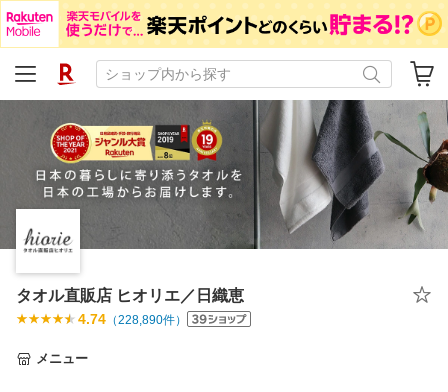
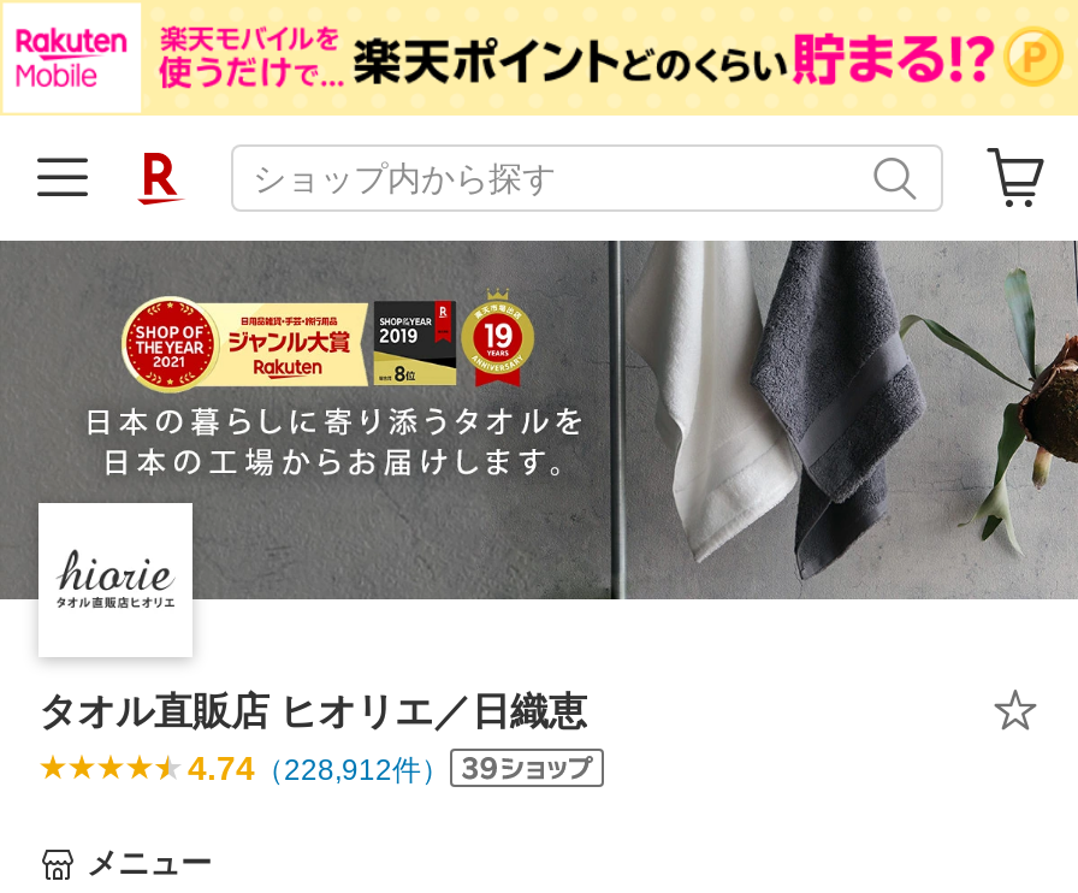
- 4.74（228,890件）
+ 4.74（228,912件）
